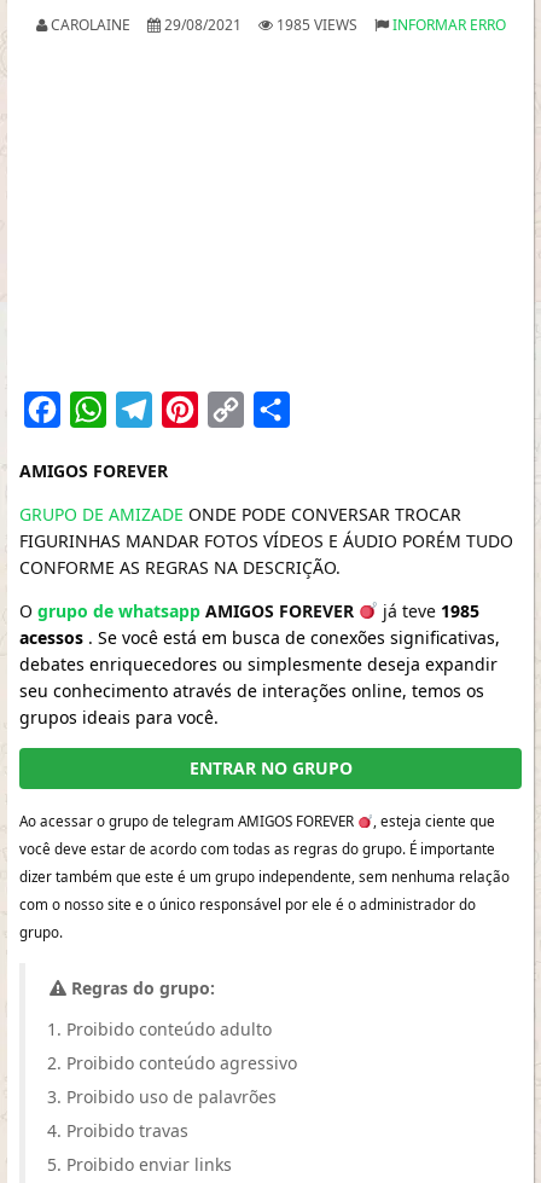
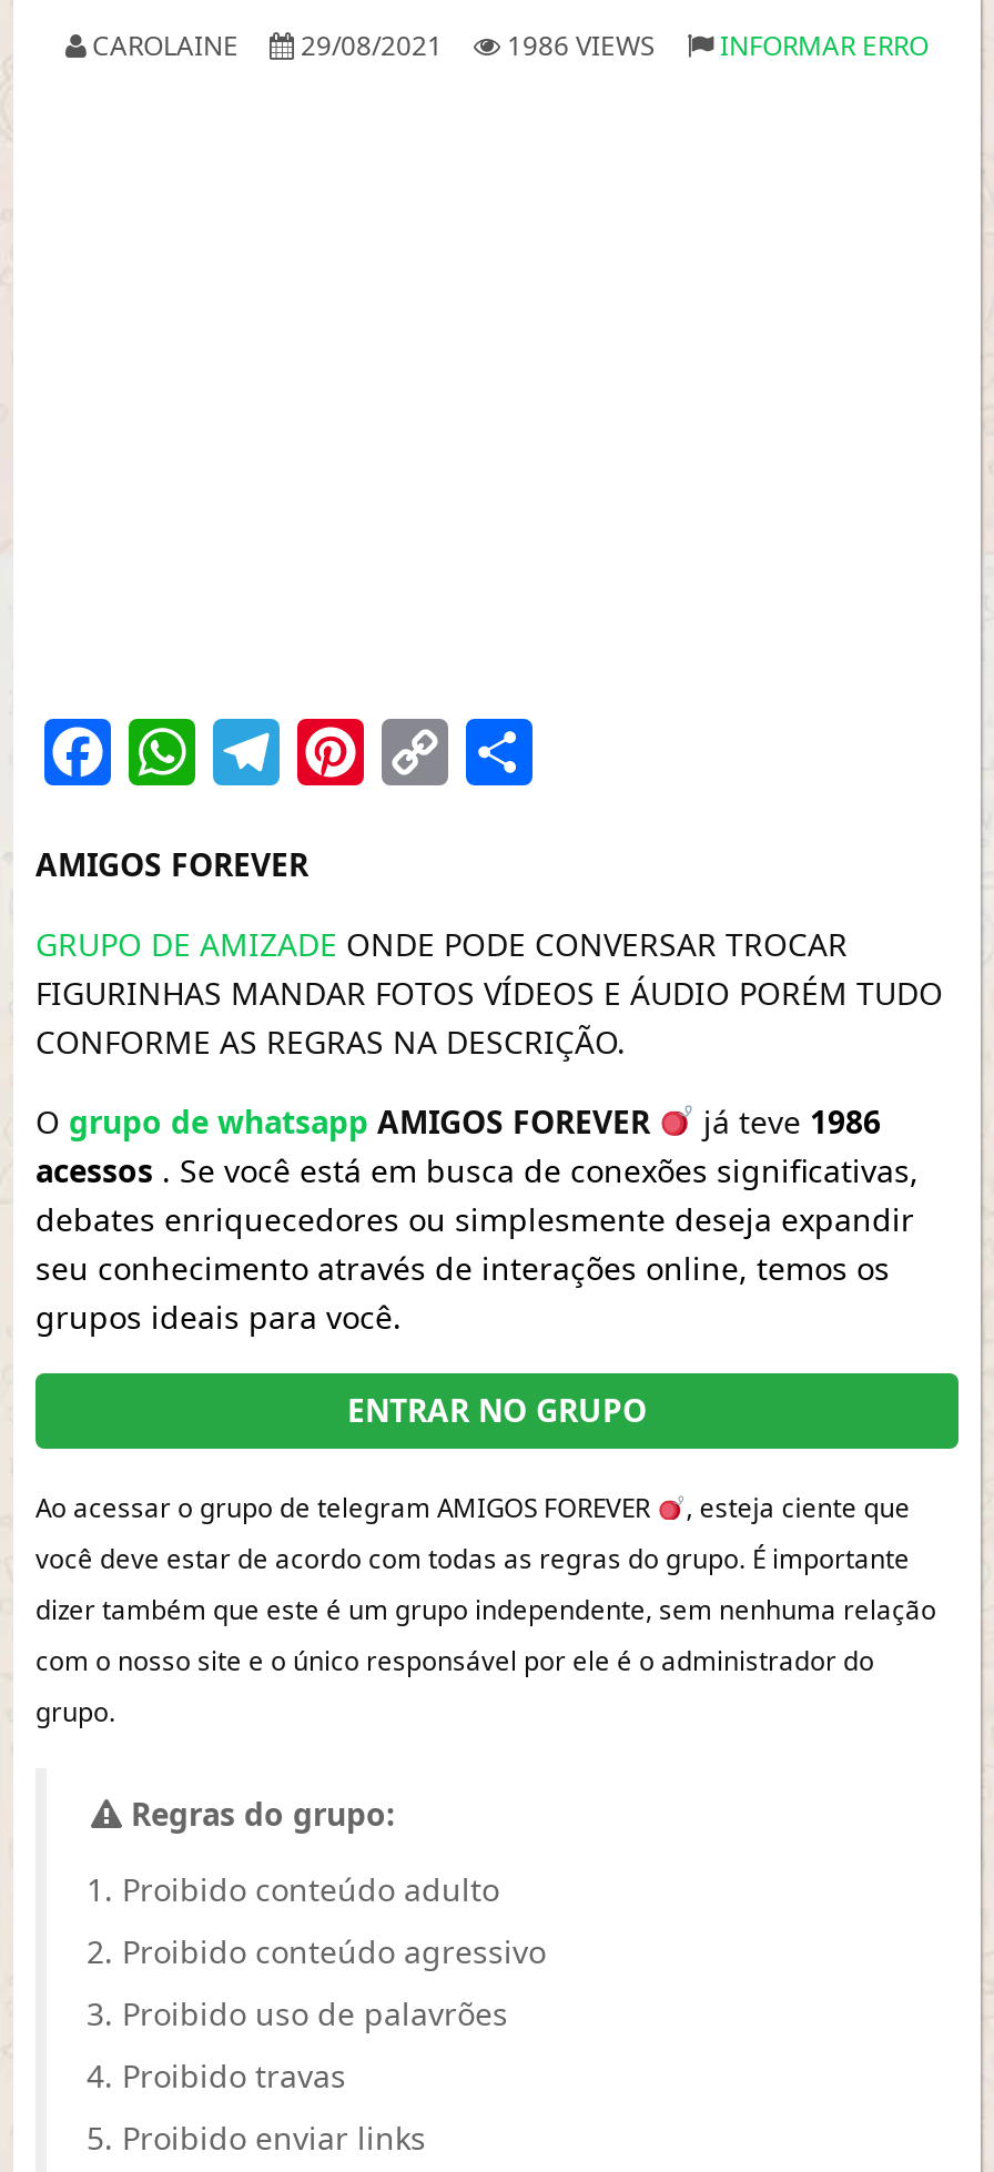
- CAROLAINE 29/08/2021 1985 VIEWS INFORMAR ERRO
+ CAROLAINE 29/08/2021 1986 VIEWS INFORMAR ERRO

- O grupo de whatsapp AMIGOS FOREVER já teve 1985
+ O grupo de whatsapp AMIGOS FOREVER já teve 1986
